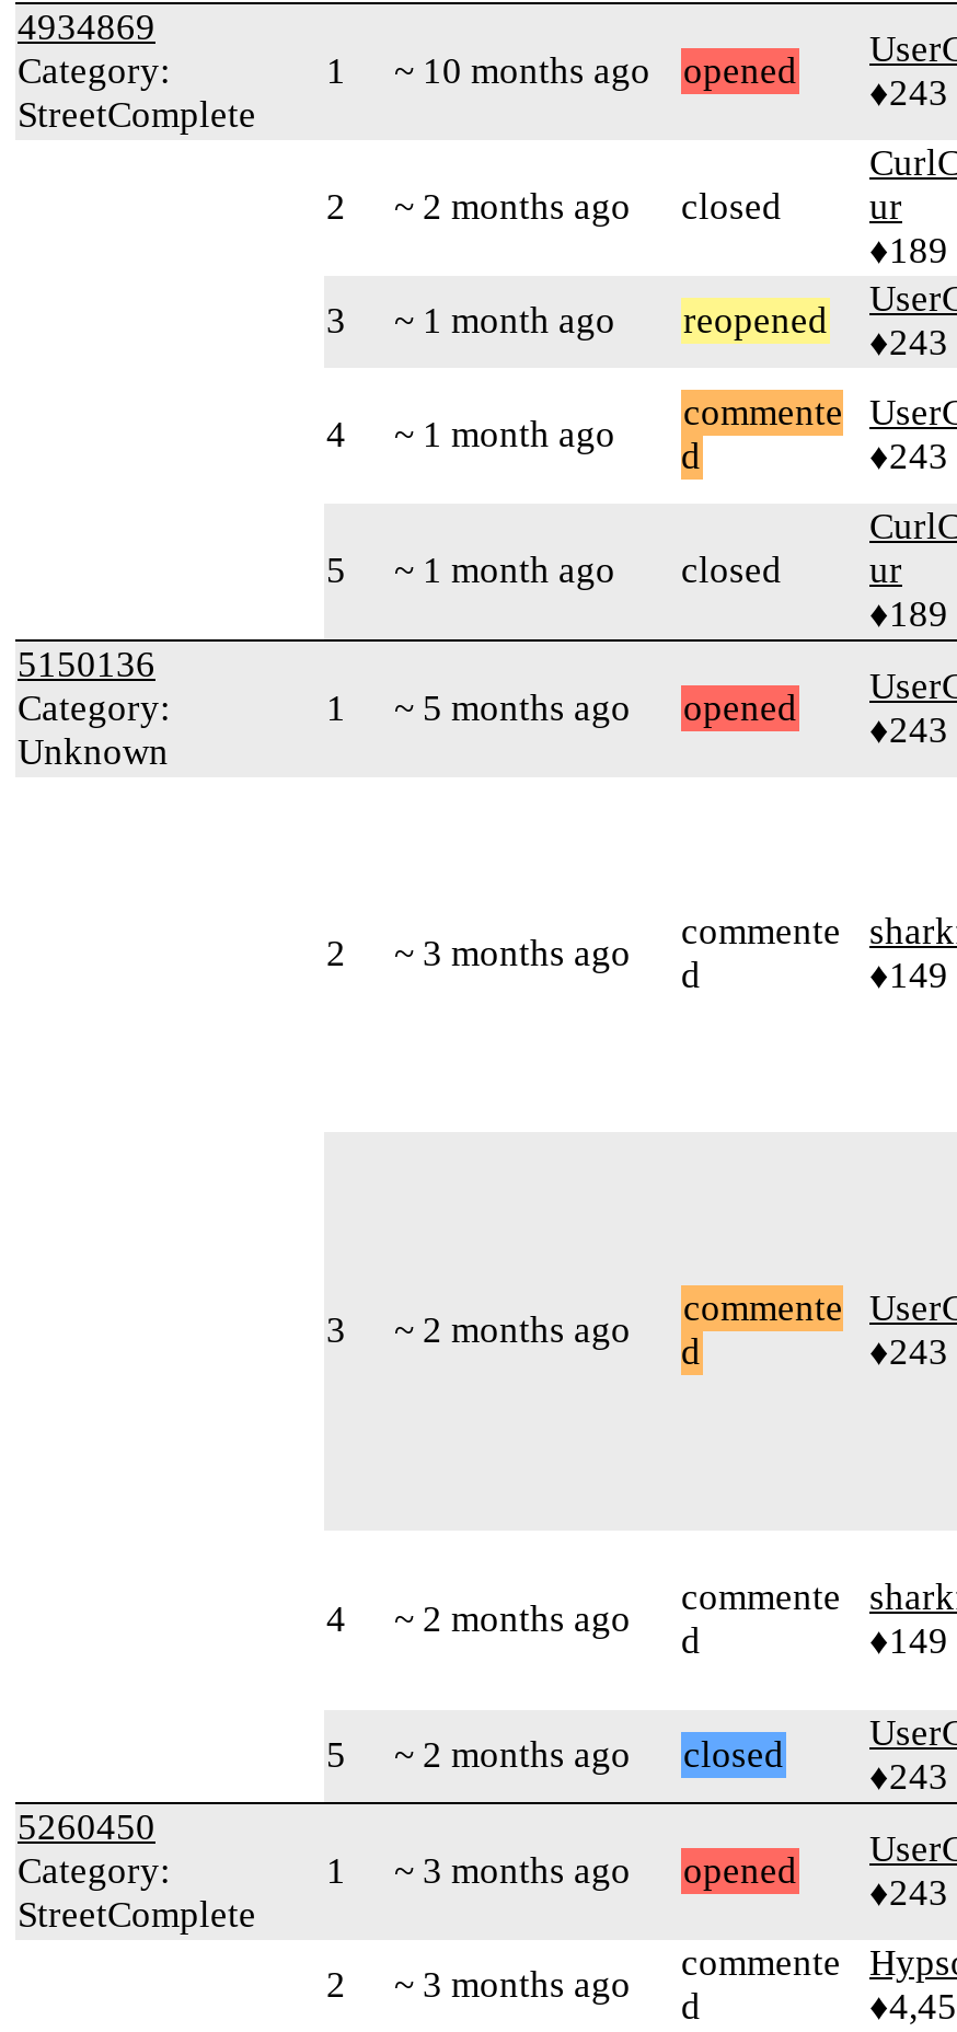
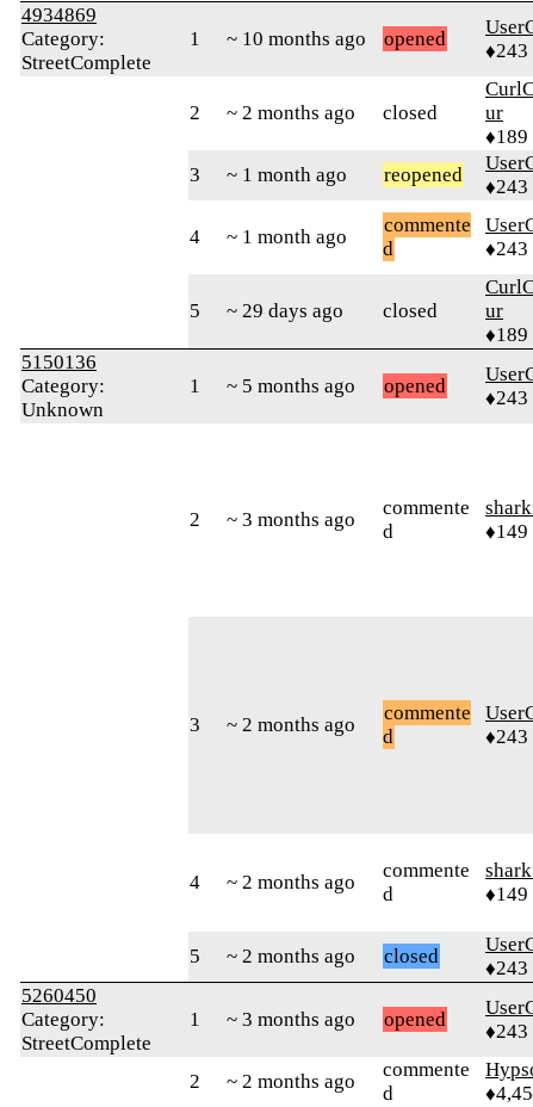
- 5 ~ 1 month ago closed
+ 5 ~ 29 days ago closed

- 2 ~ 3 months ago
+ 2 ~ 2 months ago
